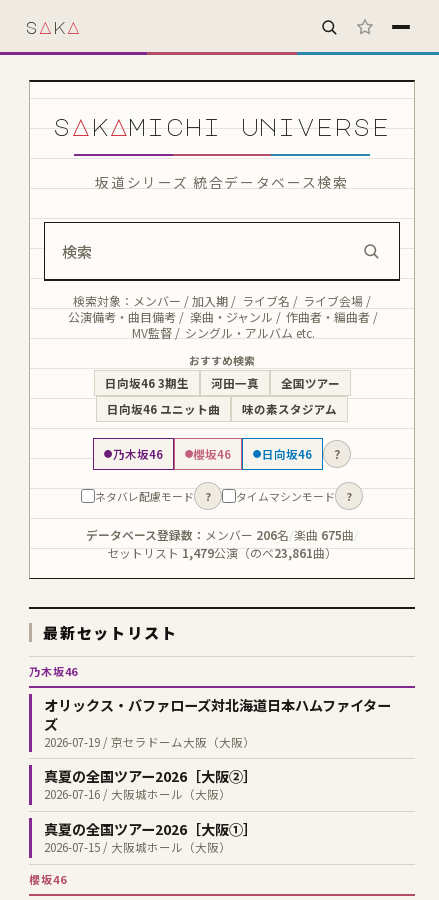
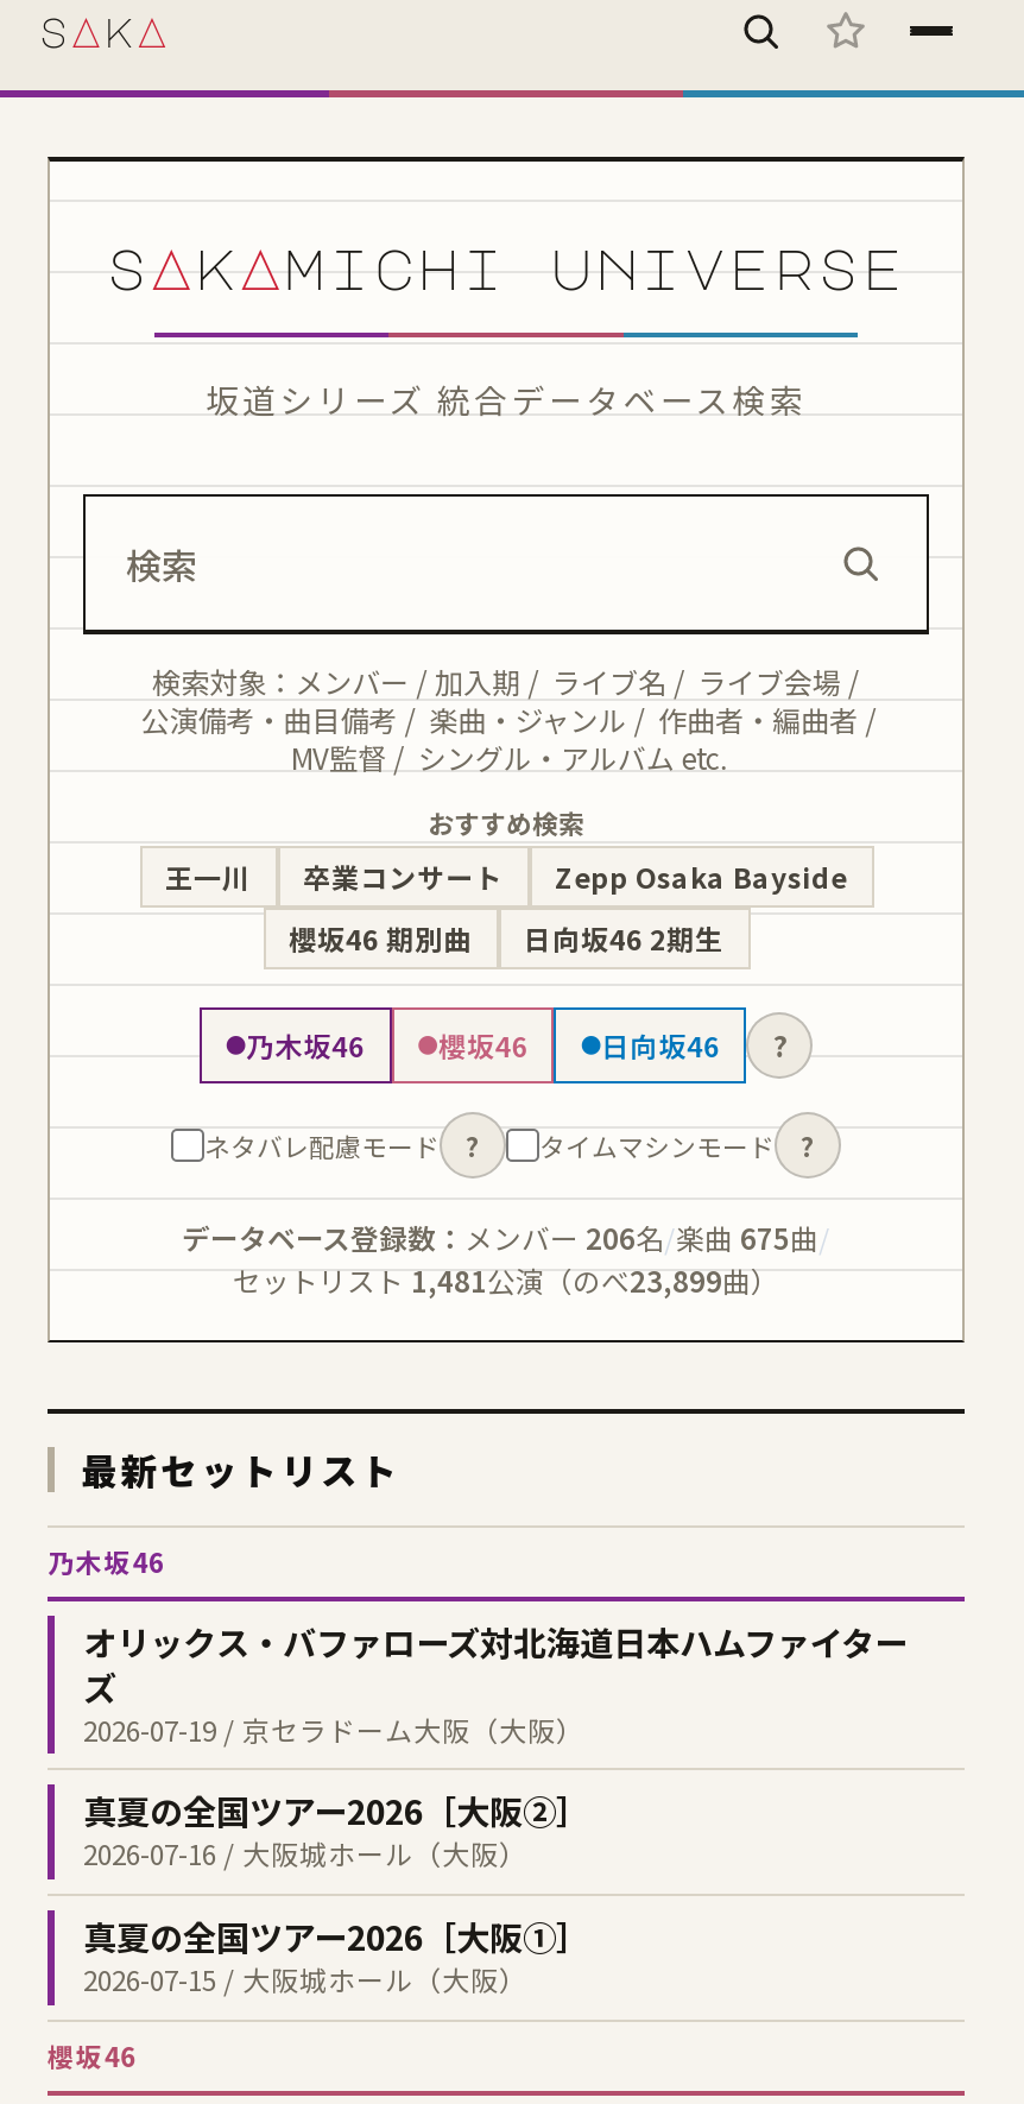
- 日向坂46 3期生
- 河田一真
- 全国ツアー
+ 王一川
+ 卒業コンサート
+ Zepp Osaka Bayside

- 日向坂46 ユニット曲
- 味の素スタジアム
+ 櫻坂46 期別曲
+ 日向坂46 2期生

- セットリスト1,479公演（のべ23,861曲）
+ セットリスト1,481公演（のべ23,899曲）
